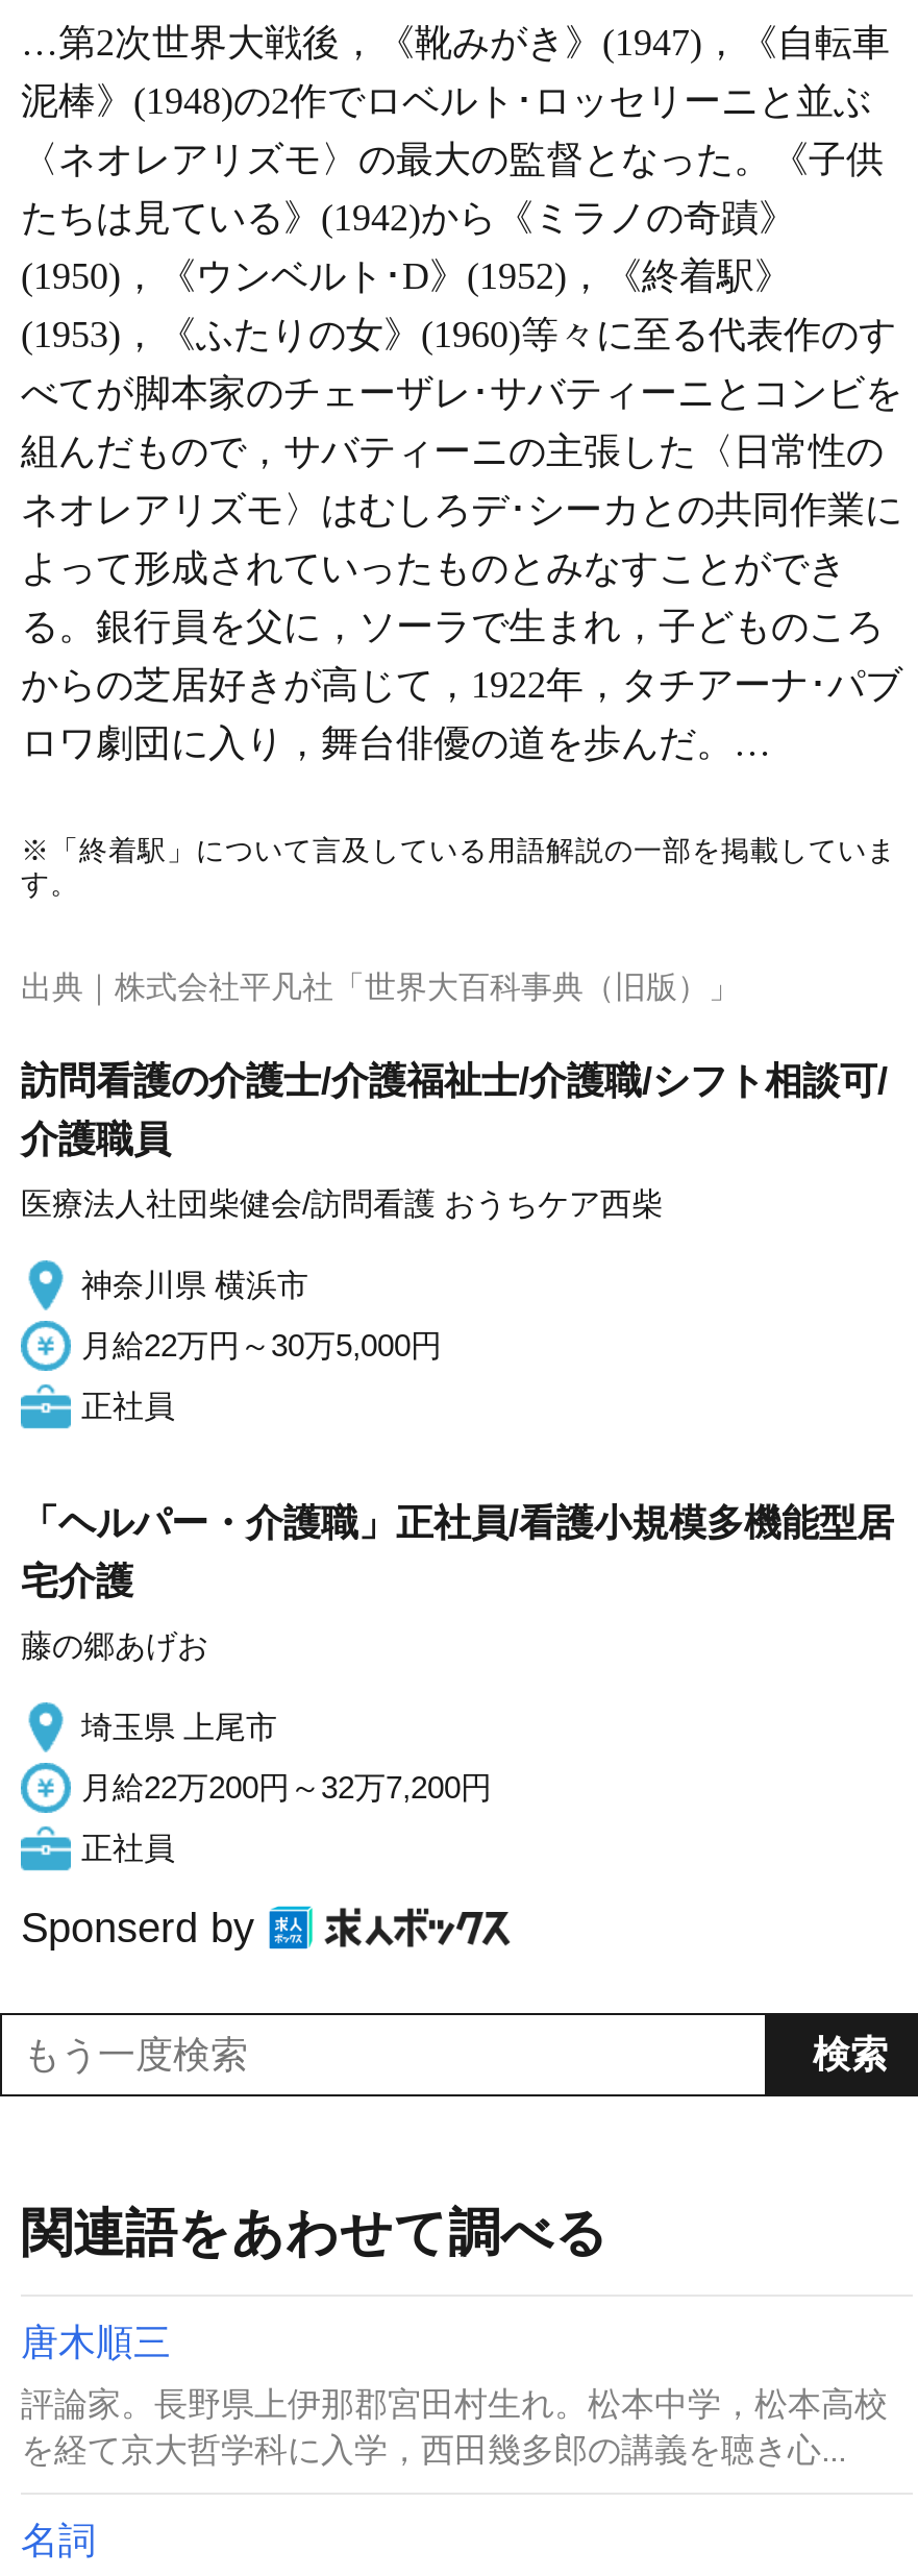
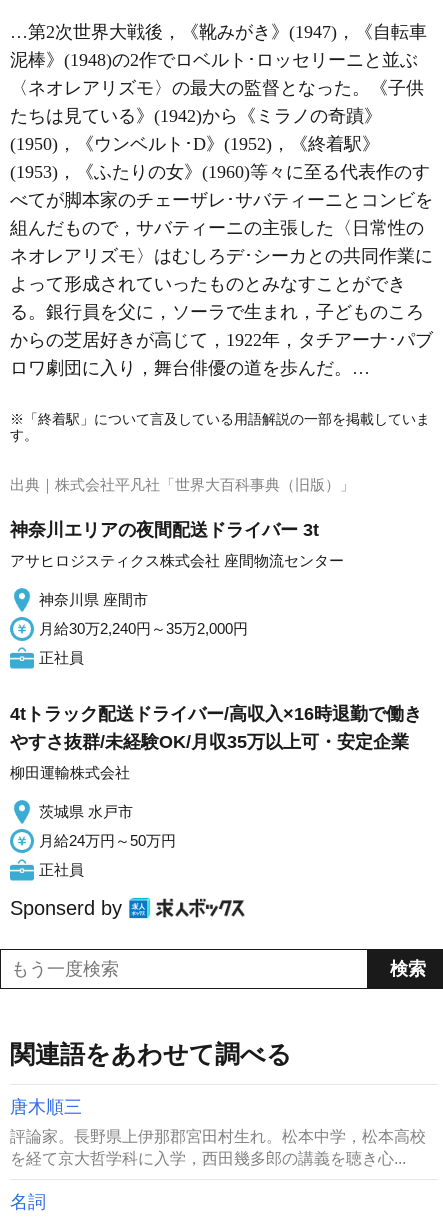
- 訪問看護の介護士/介護福祉士/介護職/シフト相談可/
- 介護職員
+ 神奈川エリアの夜間配送ドライバー 3t

- 医療法人社団柴健会/訪問看護 おうちケア西柴
+ アサヒロジスティクス株式会社 座間物流センター

- 神奈川県 横浜市
+ 神奈川県 座間市

- 月給22万円～30万5,000円
+ 月給30万2,240円～35万2,000円

- 「ヘルパー・介護職」正社員/看護小規模多機能型居
- 宅介護
+ 4tトラック配送ドライバー/高収入×16時退勤で働き
+ やすさ抜群/未経験OK/月収35万以上可・安定企業

- 藤の郷あげお
+ 柳田運輸株式会社

- 埼玉県 上尾市
+ 茨城県 水戸市

- 月給22万200円～32万7,200円
+ 月給24万円～50万円
